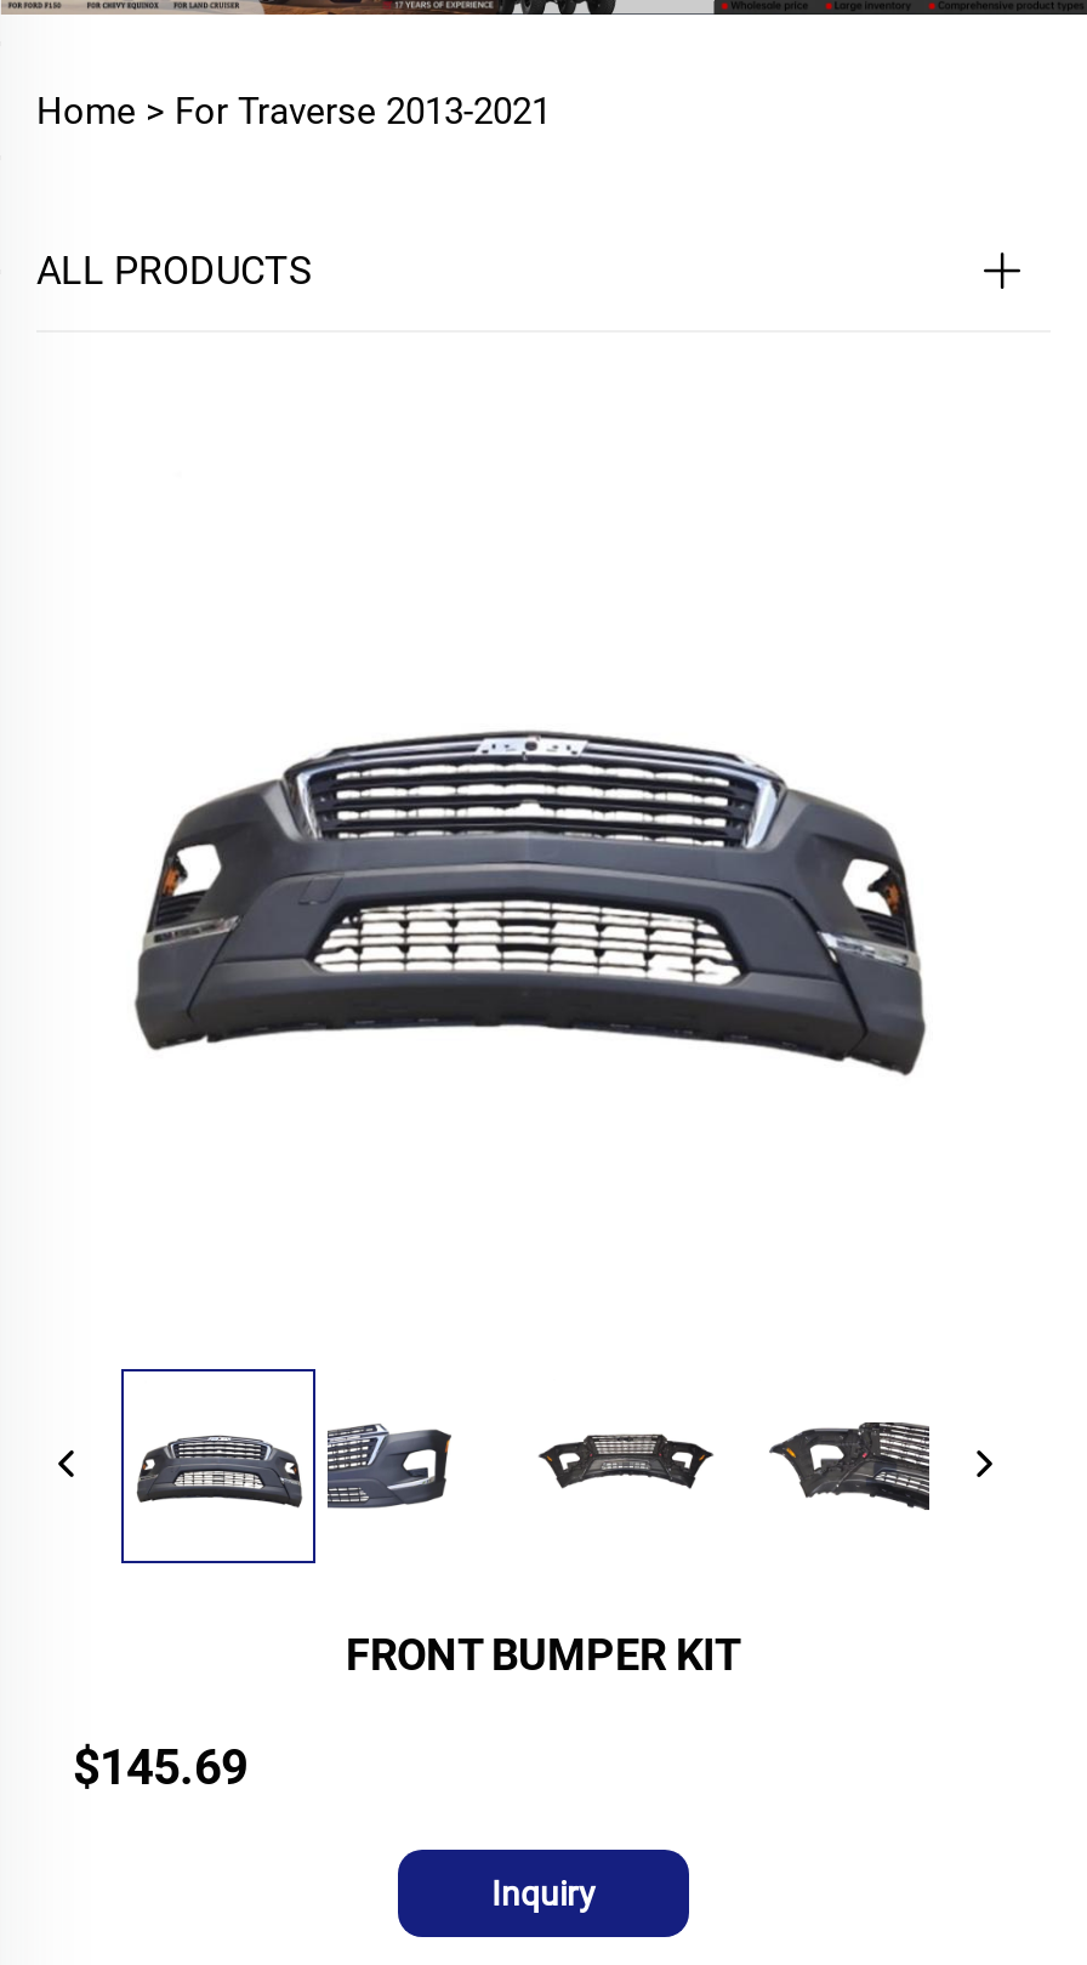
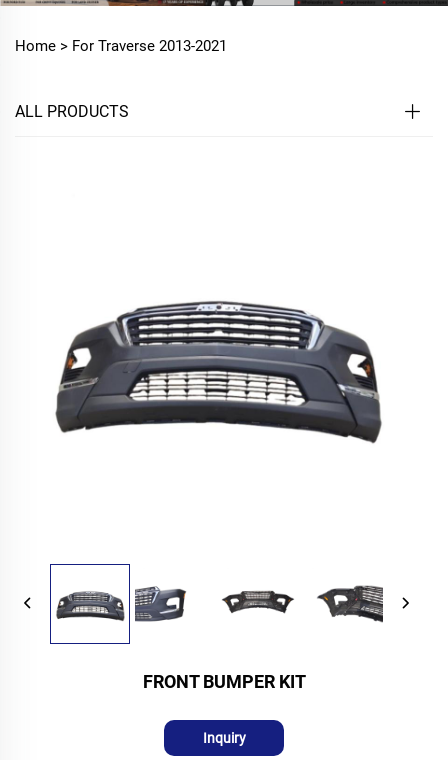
- $145.69
